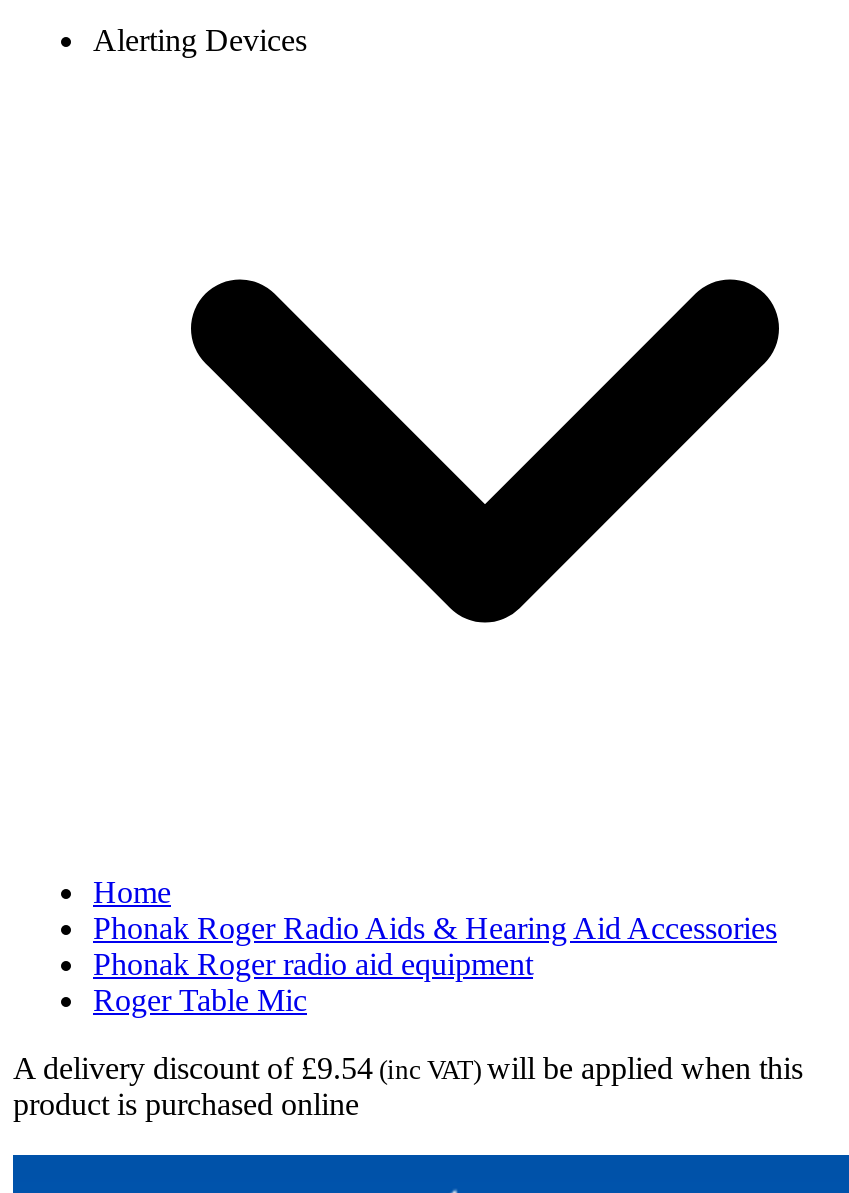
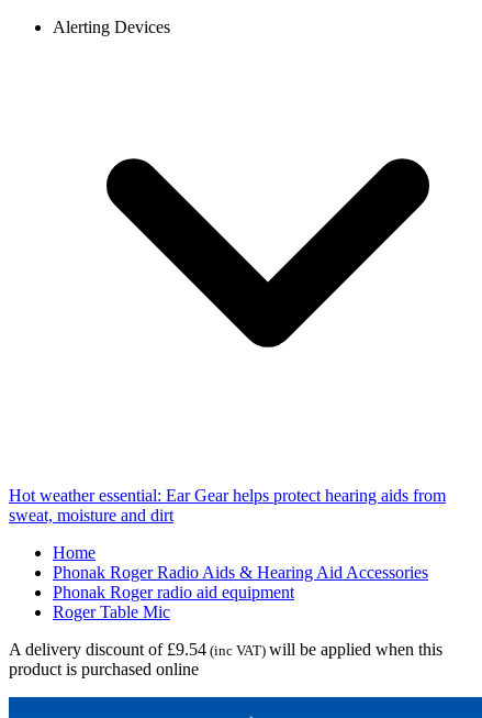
+ Hot weather essential: Ear Gear helps protect hearing aids from
+ sweat, moisture and dirt
